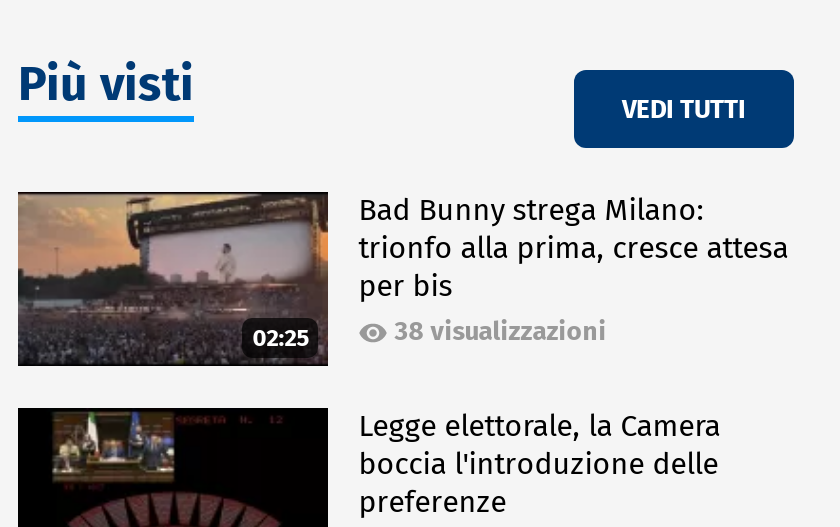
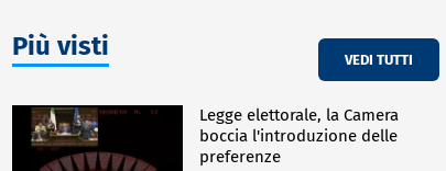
- [image]
- 02:25

- Bad Bunny strega Milano:
- trionfo alla prima, cresce attesa
- per bis
- 38 visualizzazioni
